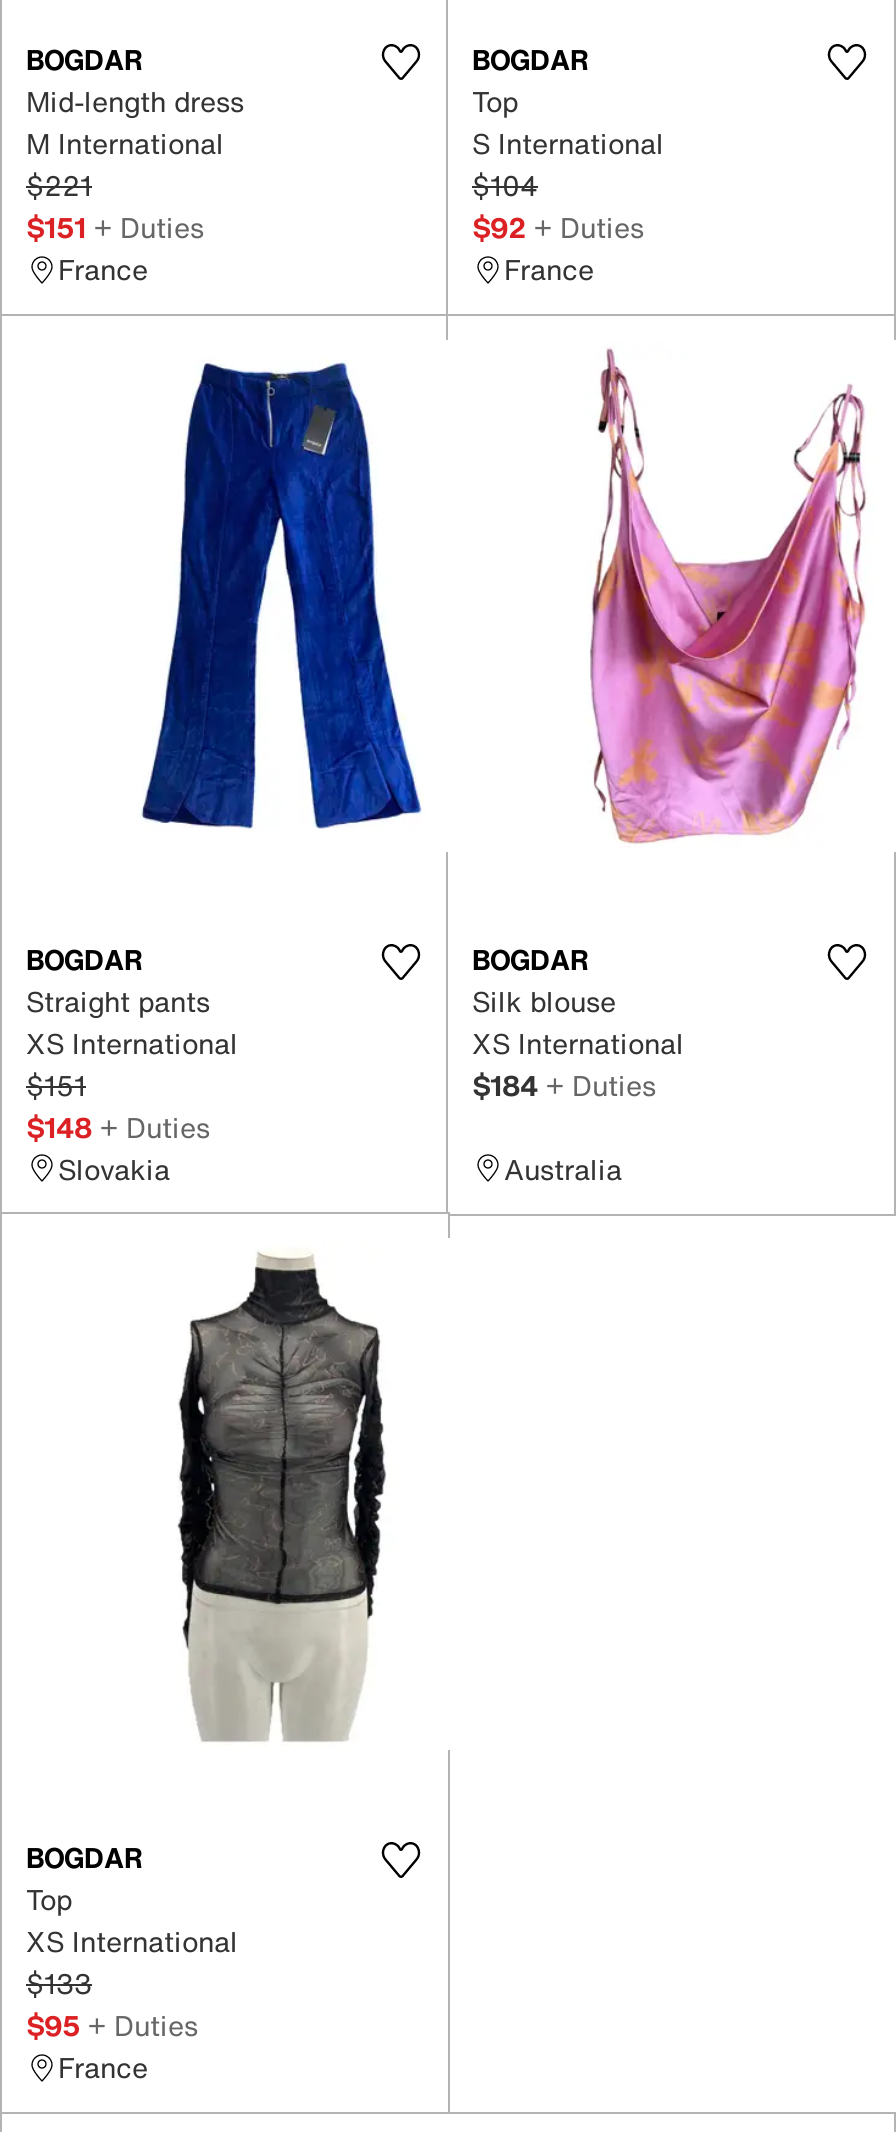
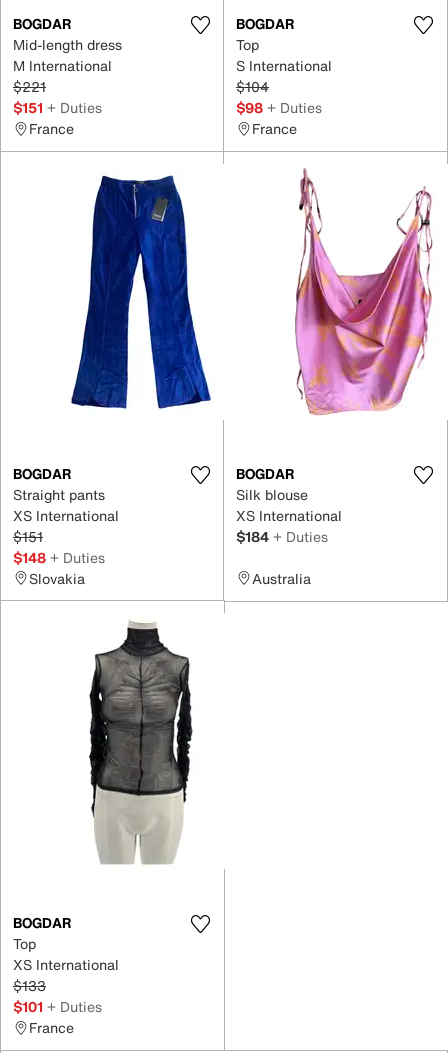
- $92 + Duties
+ $98 + Duties

- $95 + Duties
+ $101 + Duties
